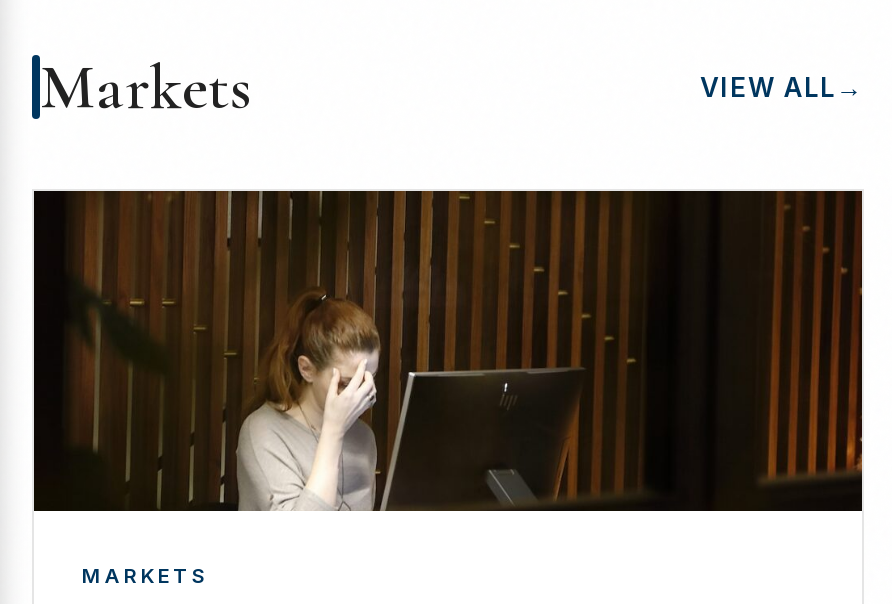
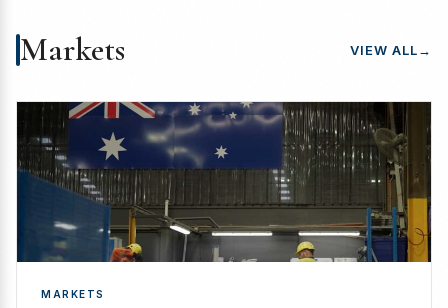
- [image]
+ [image]
